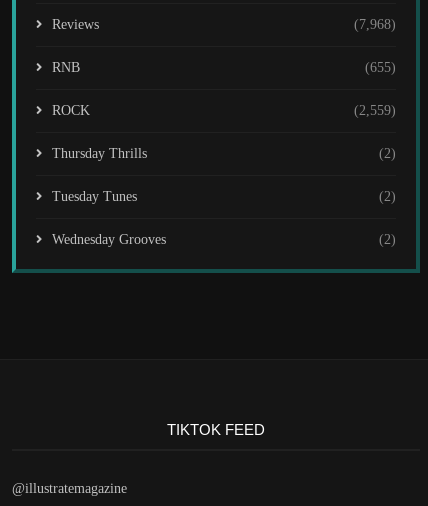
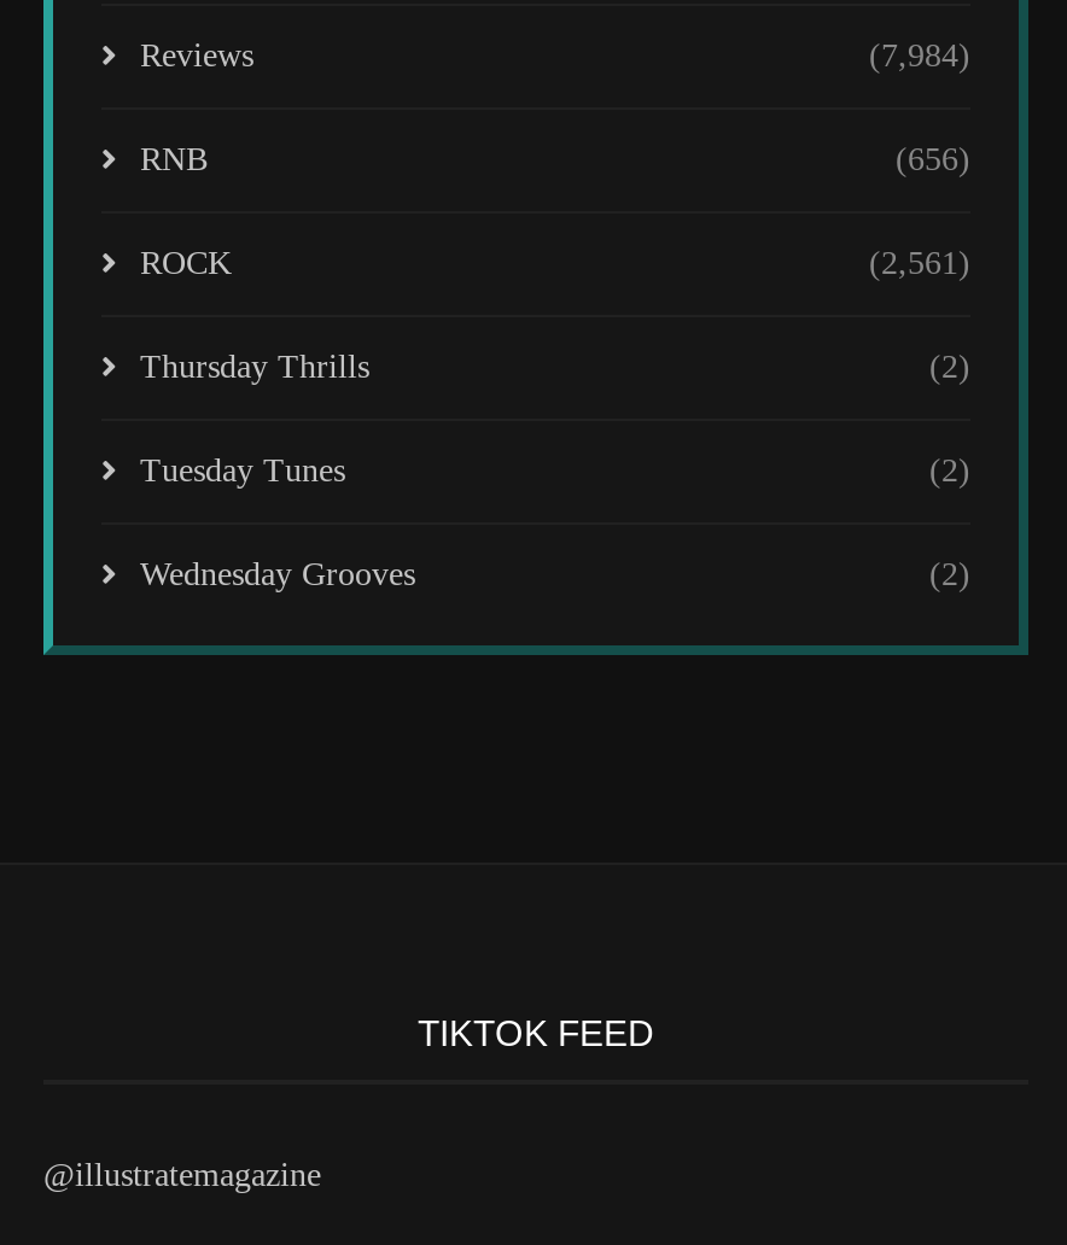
- (7,968)
+ (7,984)

- (655)
+ (656)

- (2,559)
+ (2,561)
